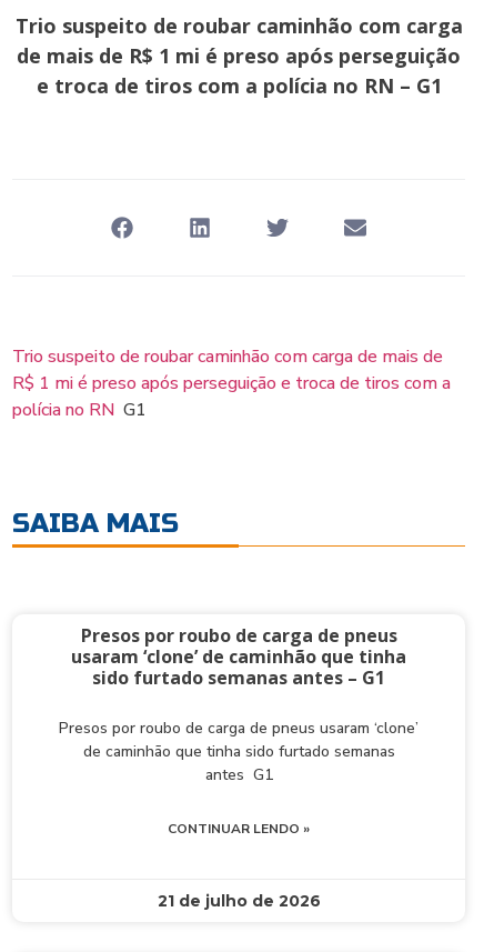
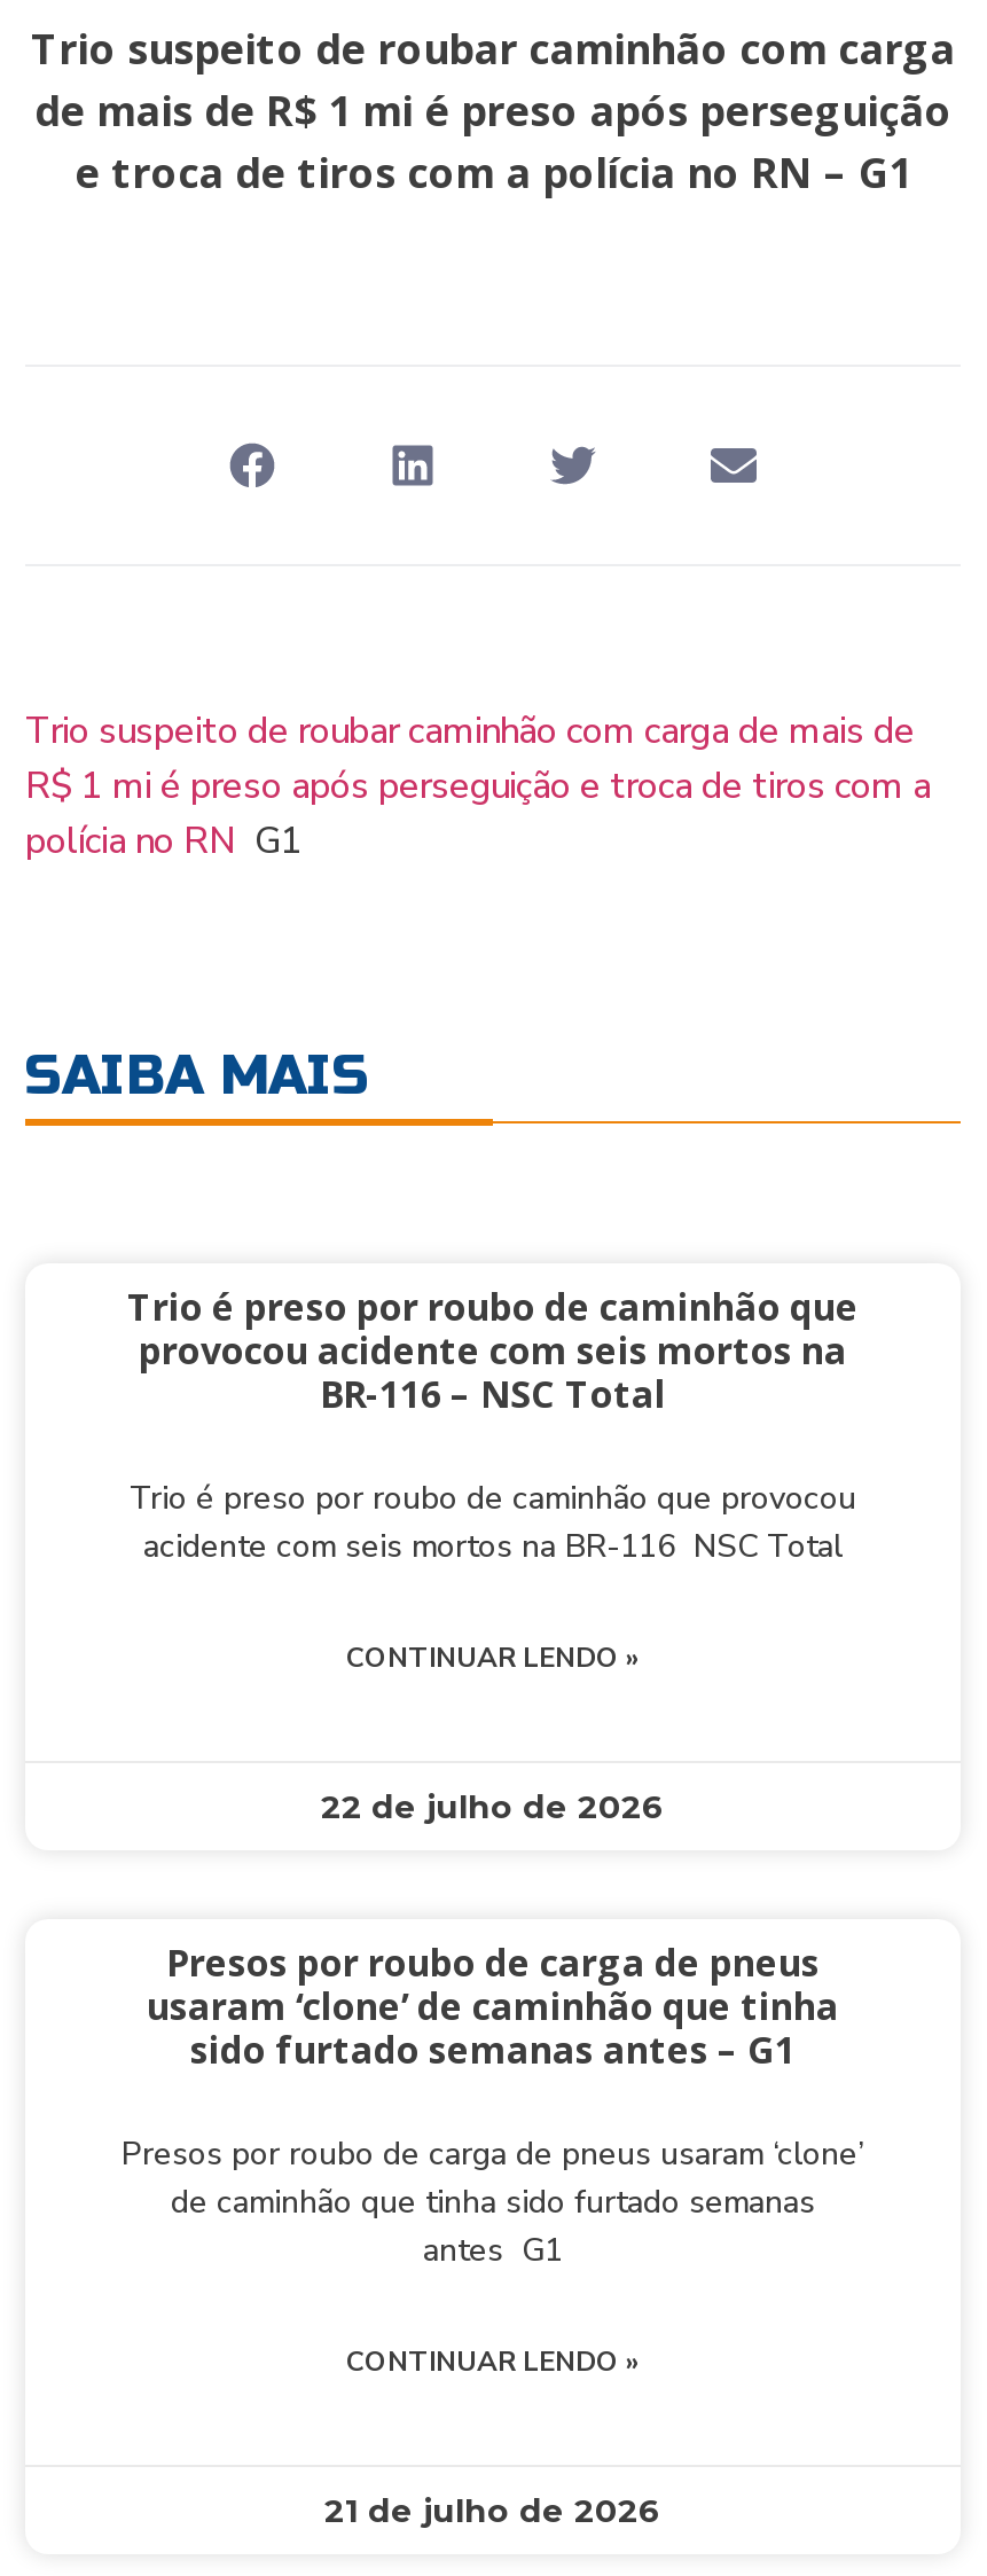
+ Trio é preso por roubo de caminhão que
+ provocou acidente com seis mortos na
+ BR-116 – NSC Total
+ Trio é preso por roubo de caminhão que provocou
+ acidente com seis mortos na BR-116 NSC Total
+ CONTINUAR LENDO »

+ 22 de julho de 2026
